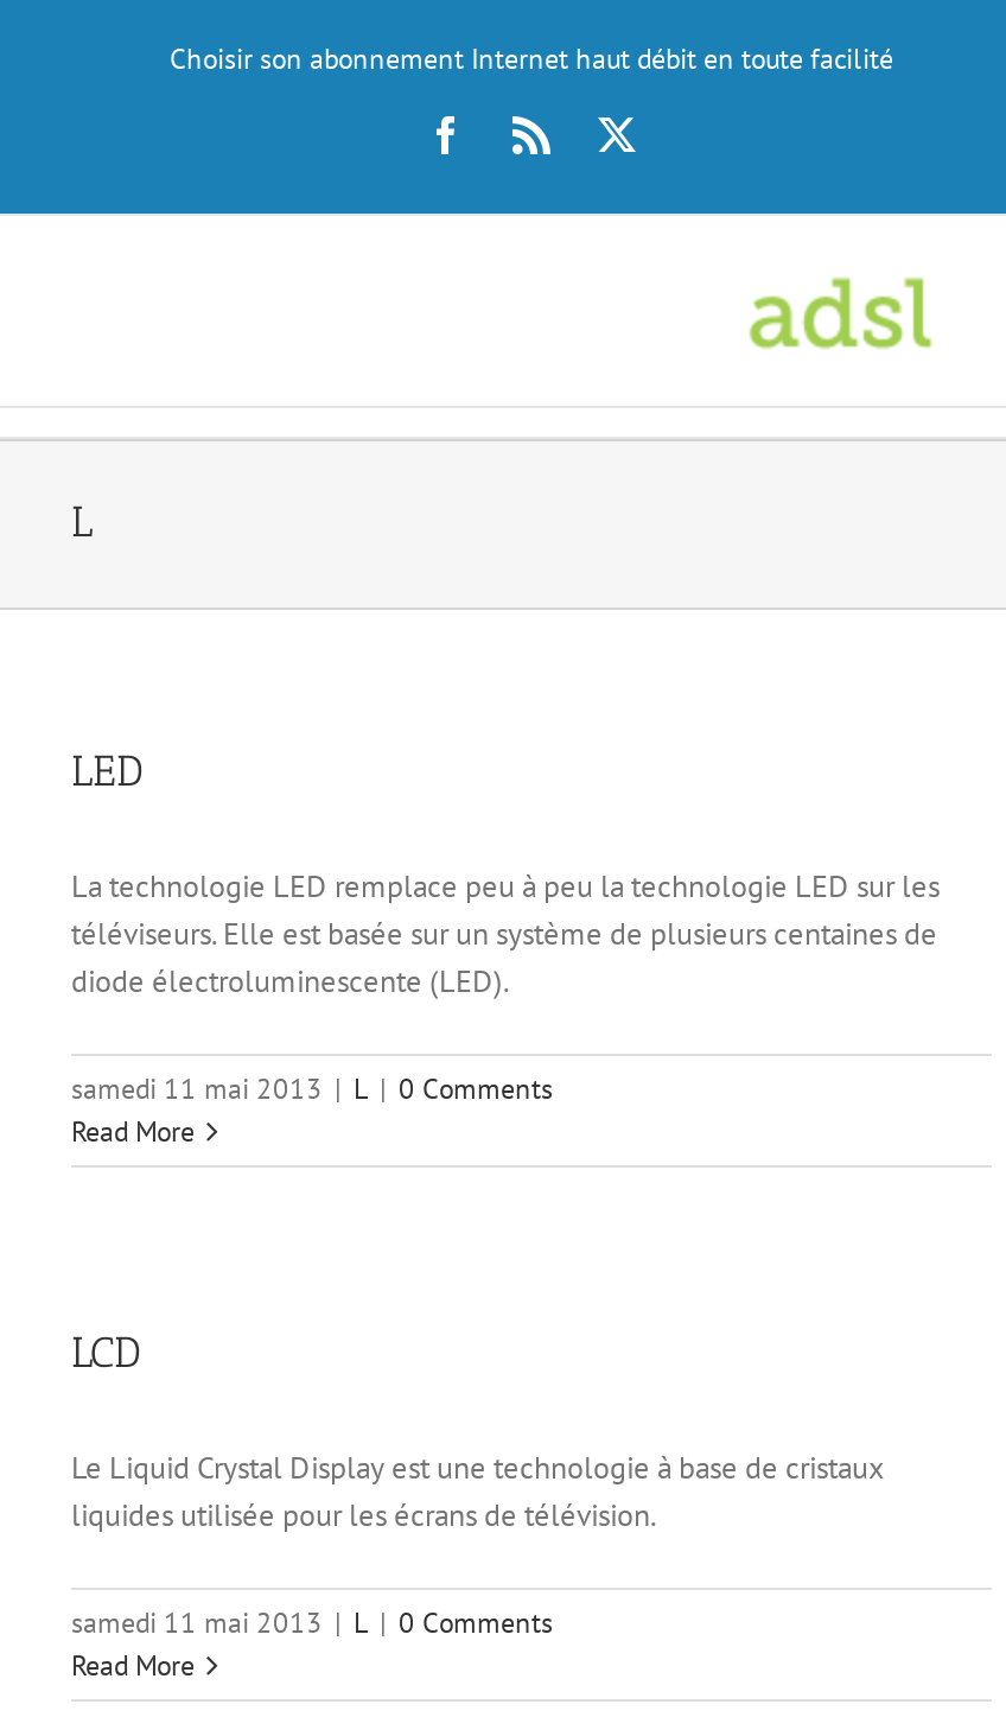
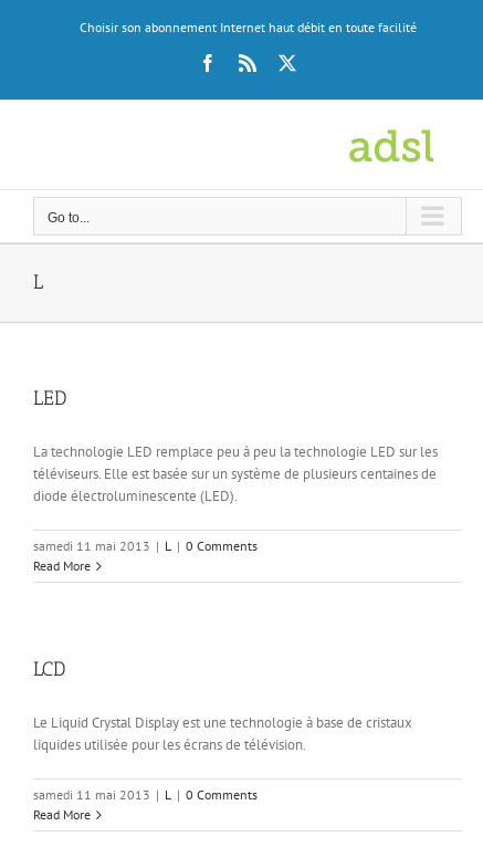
+ Go to...
